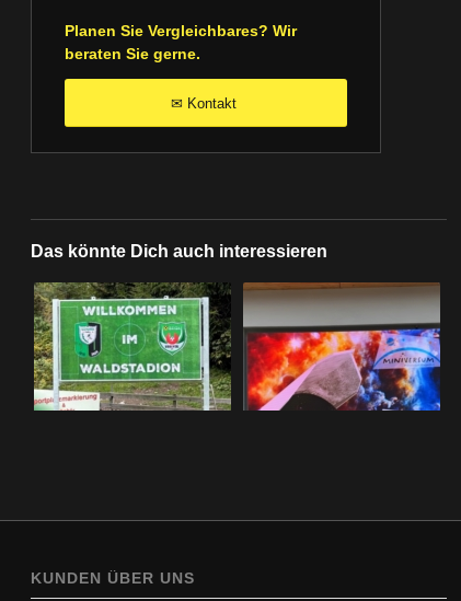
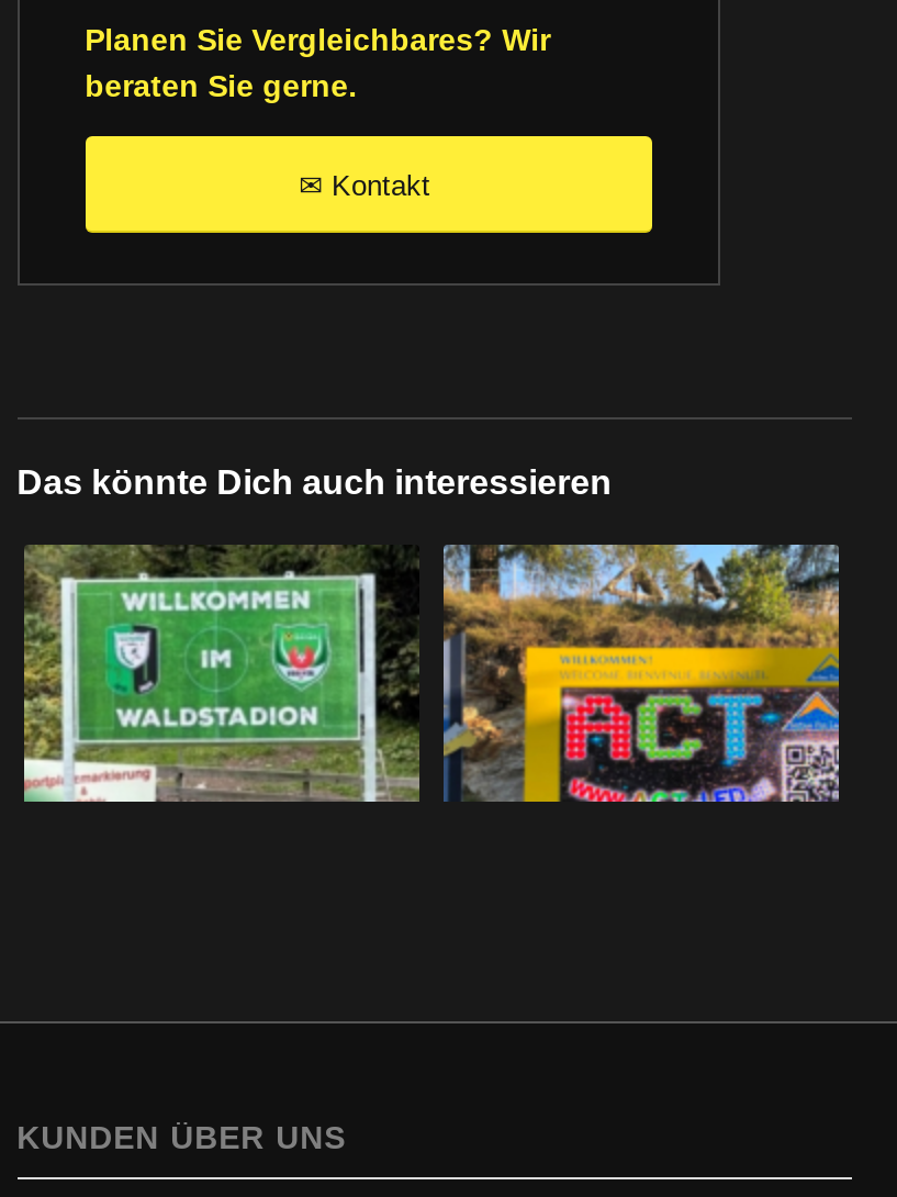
- [image]
+ [image]
